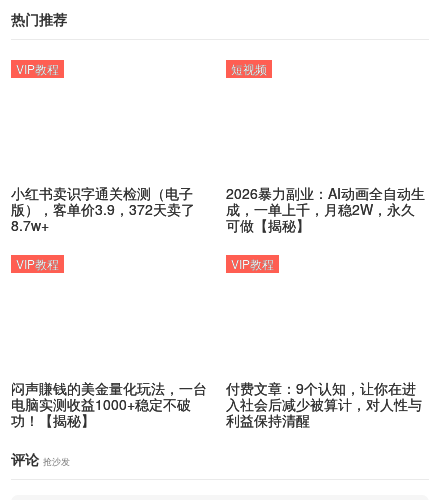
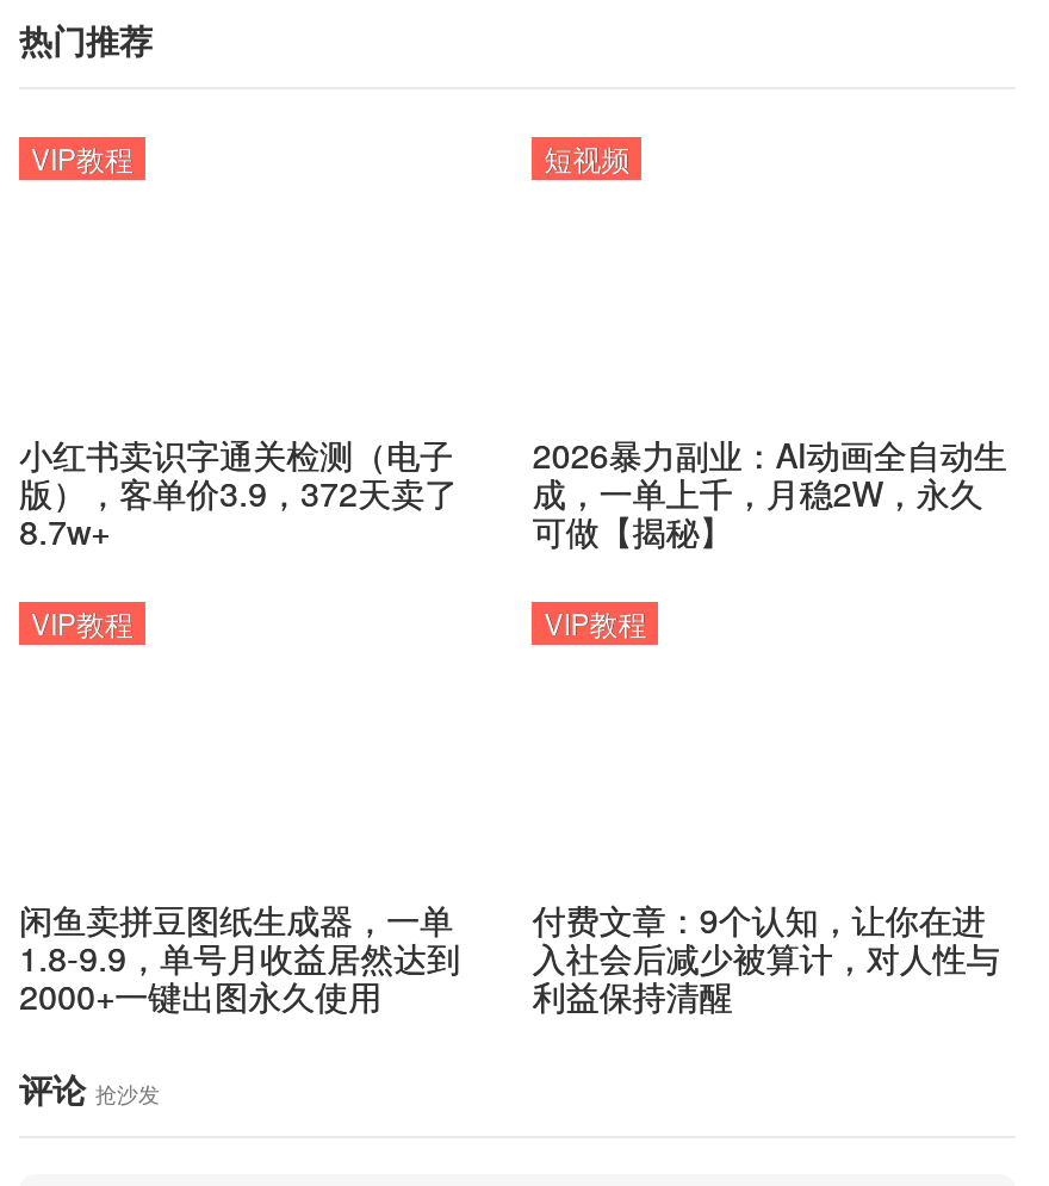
- 闷声賺钱的美金量化玩法，一台
- 电脑实测收益1000+稳定不破
- 功！【揭秘】
+ 闲鱼卖拼豆图纸生成器，一单
+ 1.8-9.9，单号月收益居然达到
+ 2000+一键出图永久使用
